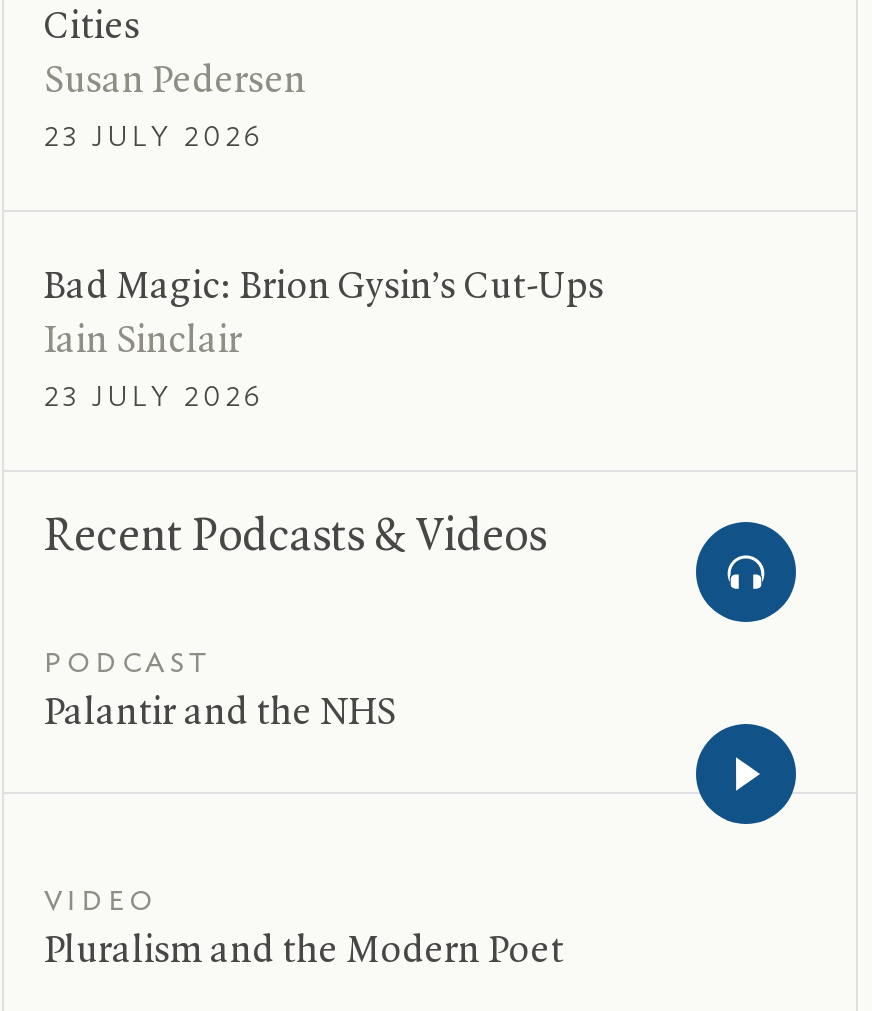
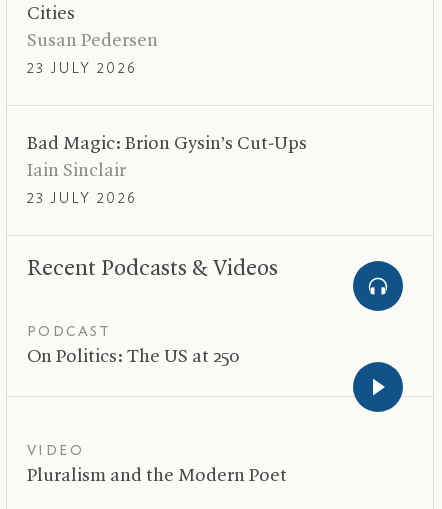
- Palantir and the NHS
+ On Politics: The US at 250
